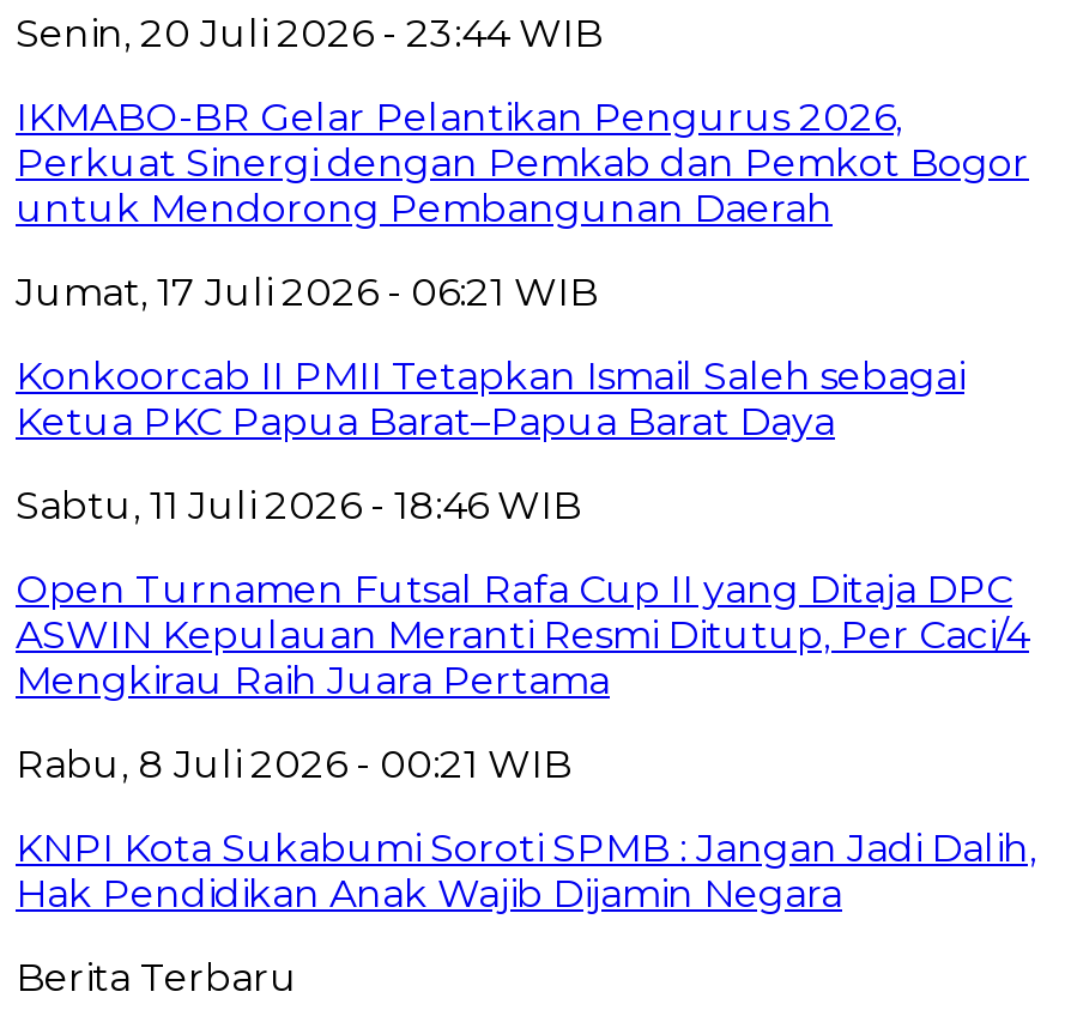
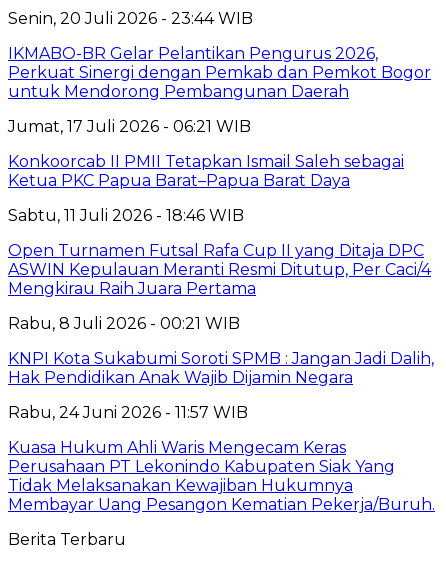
+ Rabu, 24 Juni 2026 - 11:57 WIB
+ Kuasa Hukum Ahli Waris Mengecam Keras
+ Perusahaan PT Lekonindo Kabupaten Siak Yang
+ Tidak Melaksanakan Kewajiban Hukumnya
+ Membayar Uang Pesangon Kematian Pekerja/Buruh.
